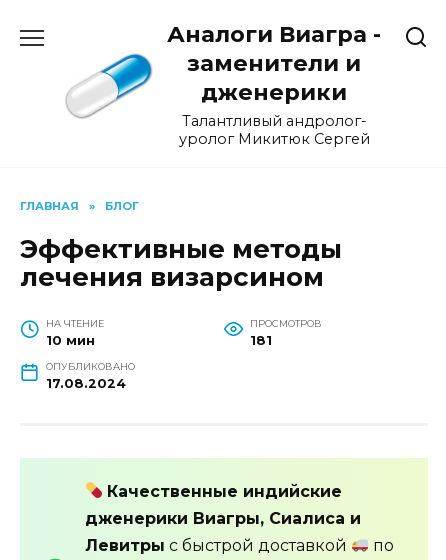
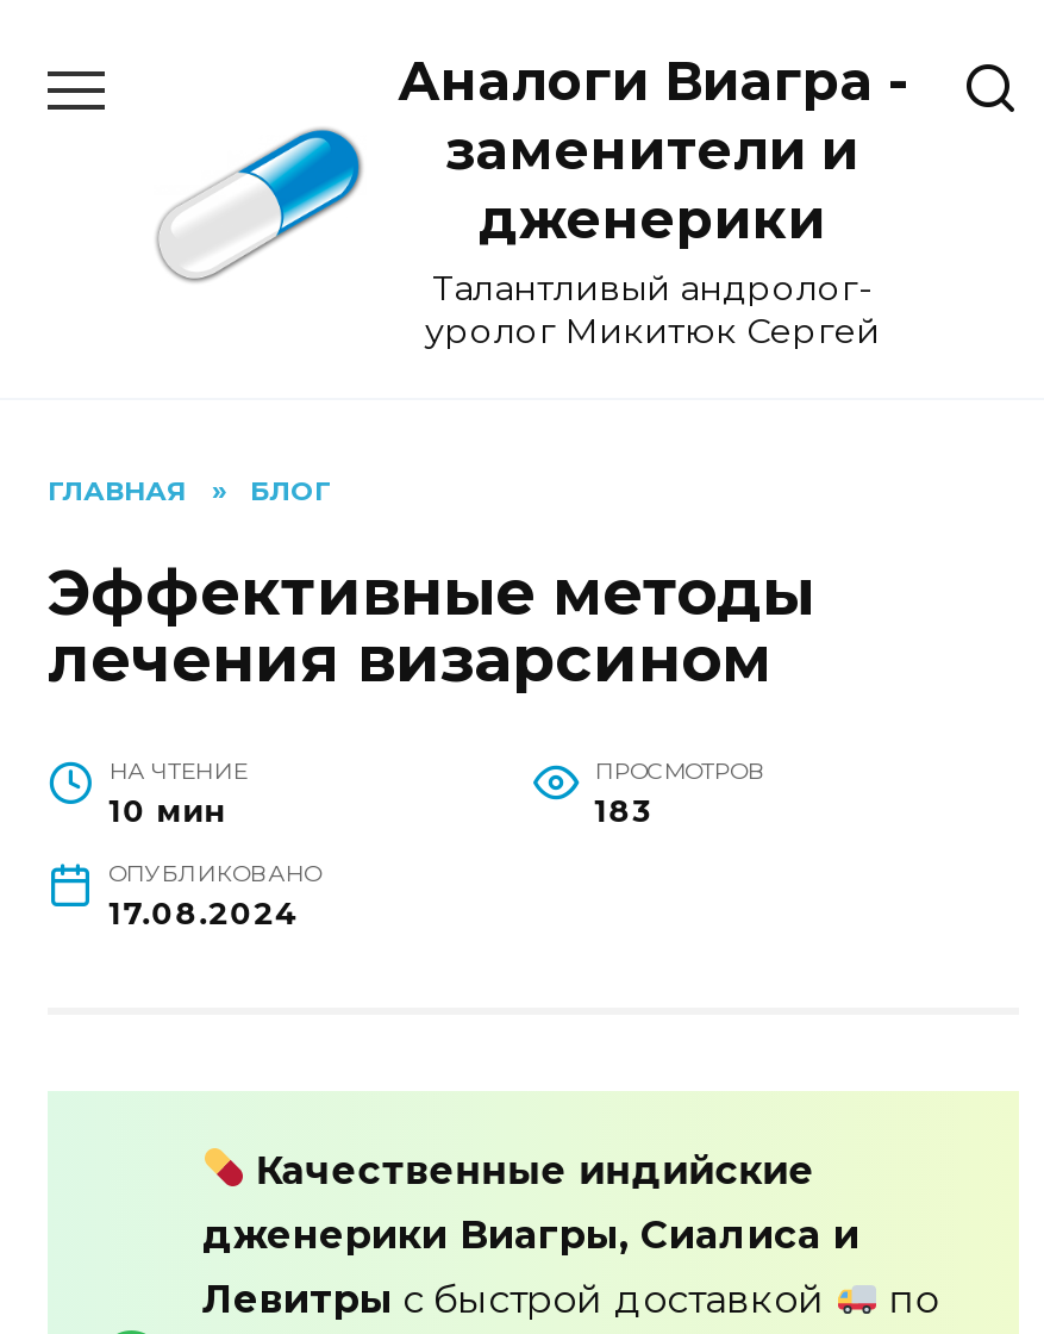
- 181
+ 183
